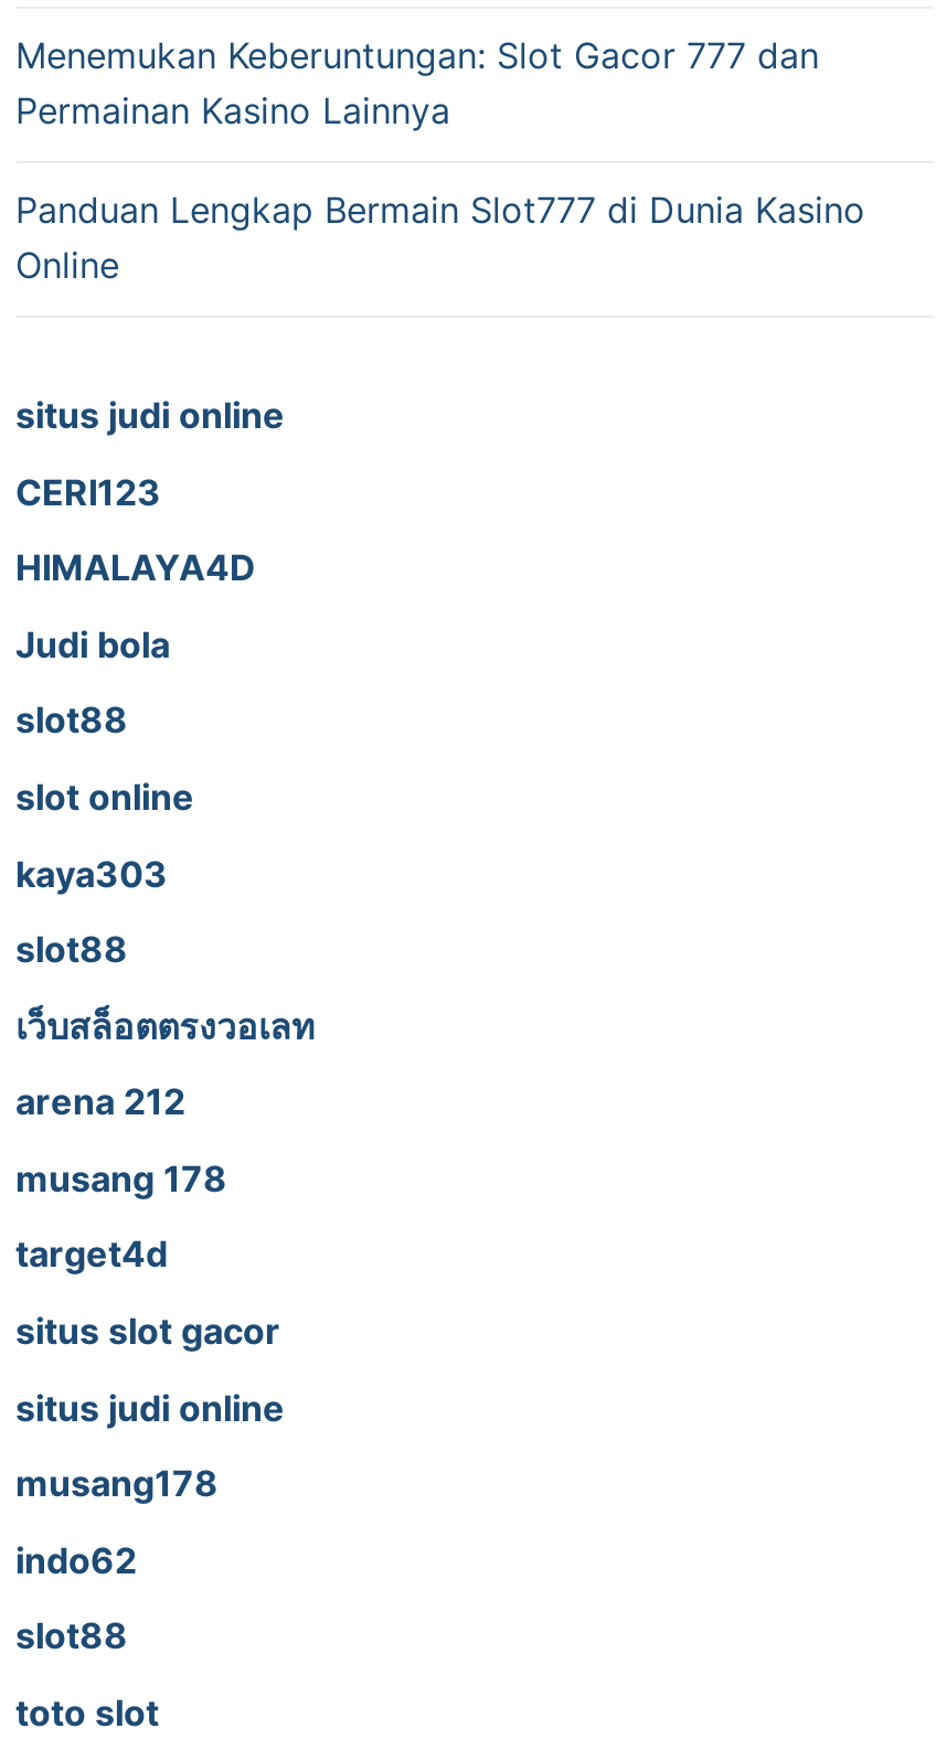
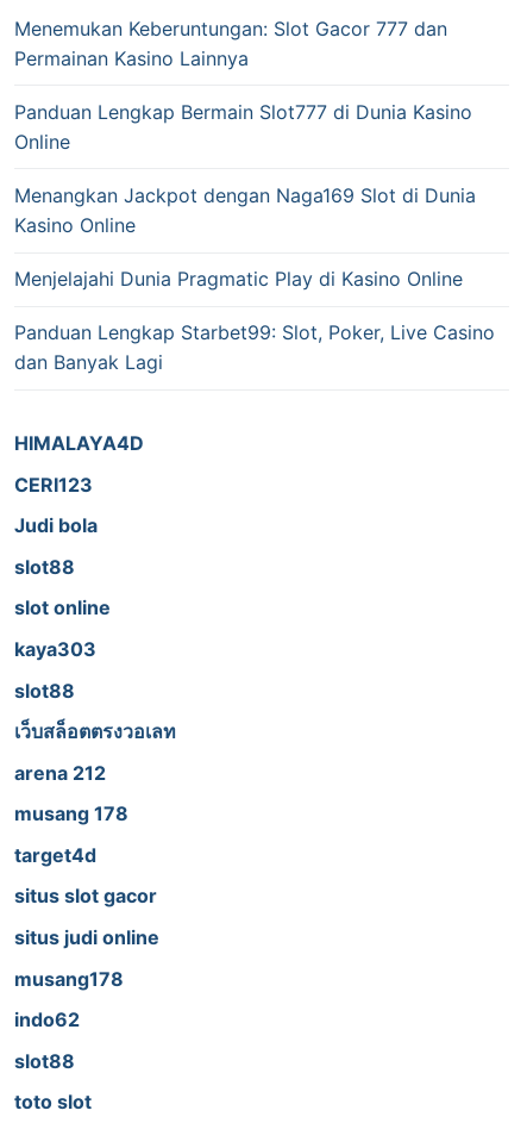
- situs judi online
- CERI123
+ Menangkan Jackpot dengan Naga169 Slot di Dunia
+ Kasino Online
+ Menjelajahi Dunia Pragmatic Play di Kasino Online
+ Panduan Lengkap Starbet99: Slot, Poker, Live Casino
+ dan Banyak Lagi

+ CERI123
